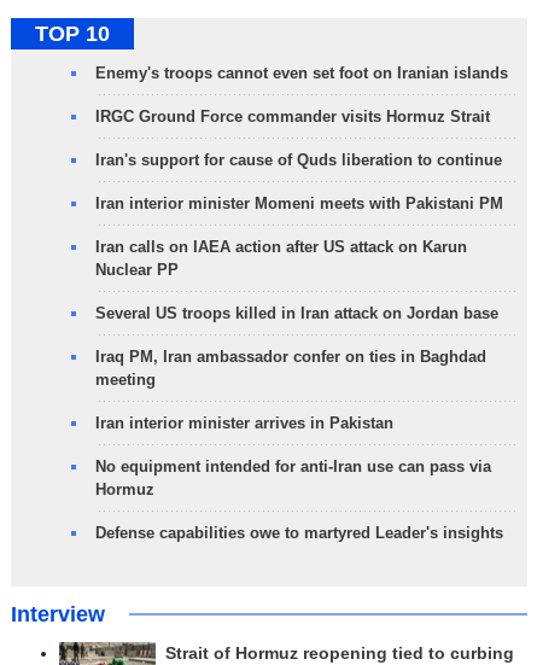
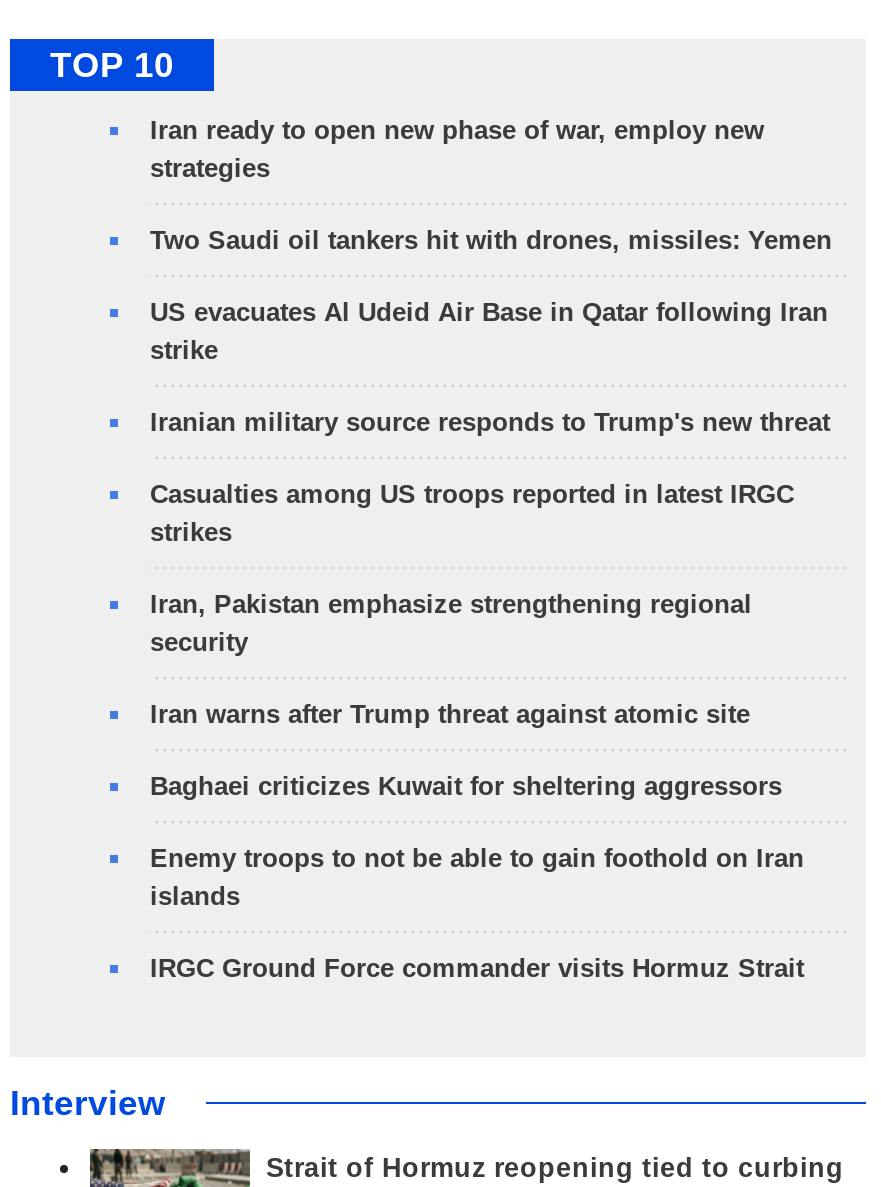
- Enemy's troops cannot even set foot on Iranian islands
+ Iran ready to open new phase of war, employ new
+ strategies
+ Two Saudi oil tankers hit with drones, missiles: Yemen
+ US evacuates Al Udeid Air Base in Qatar following Iran
+ strike
+ Iranian military source responds to Trump's new threat
+ Casualties among US troops reported in latest IRGC
+ strikes
+ Iran, Pakistan emphasize strengthening regional
+ security
+ Iran warns after Trump threat against atomic site
+ Baghaei criticizes Kuwait for sheltering aggressors
+ Enemy troops to not be able to gain foothold on Iran
+ islands

moved down: IRGC Ground Force commander visits Hormuz Strait

- Iran's support for cause of Quds liberation to continue
- Iran interior minister Momeni meets with Pakistani PM
- Iran calls on IAEA action after US attack on Karun
- Nuclear PP
- Several US troops killed in Iran attack on Jordan base
- Iraq PM, Iran ambassador confer on ties in Baghdad
- meeting
- Iran interior minister arrives in Pakistan
- No equipment intended for anti-Iran use can pass via
- Hormuz
- Defense capabilities owe to martyred Leader's insights
